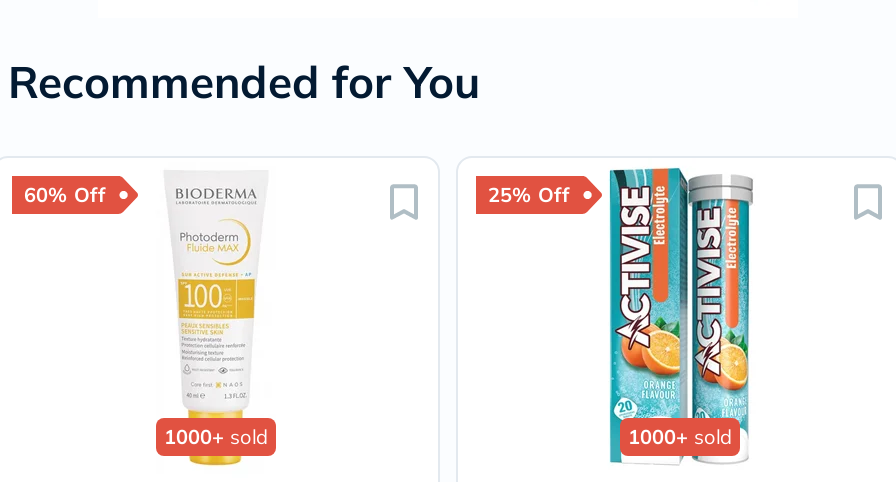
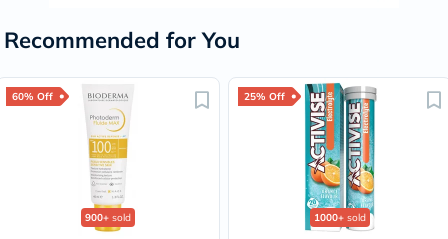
- 1000+ sold
+ 900+ sold
